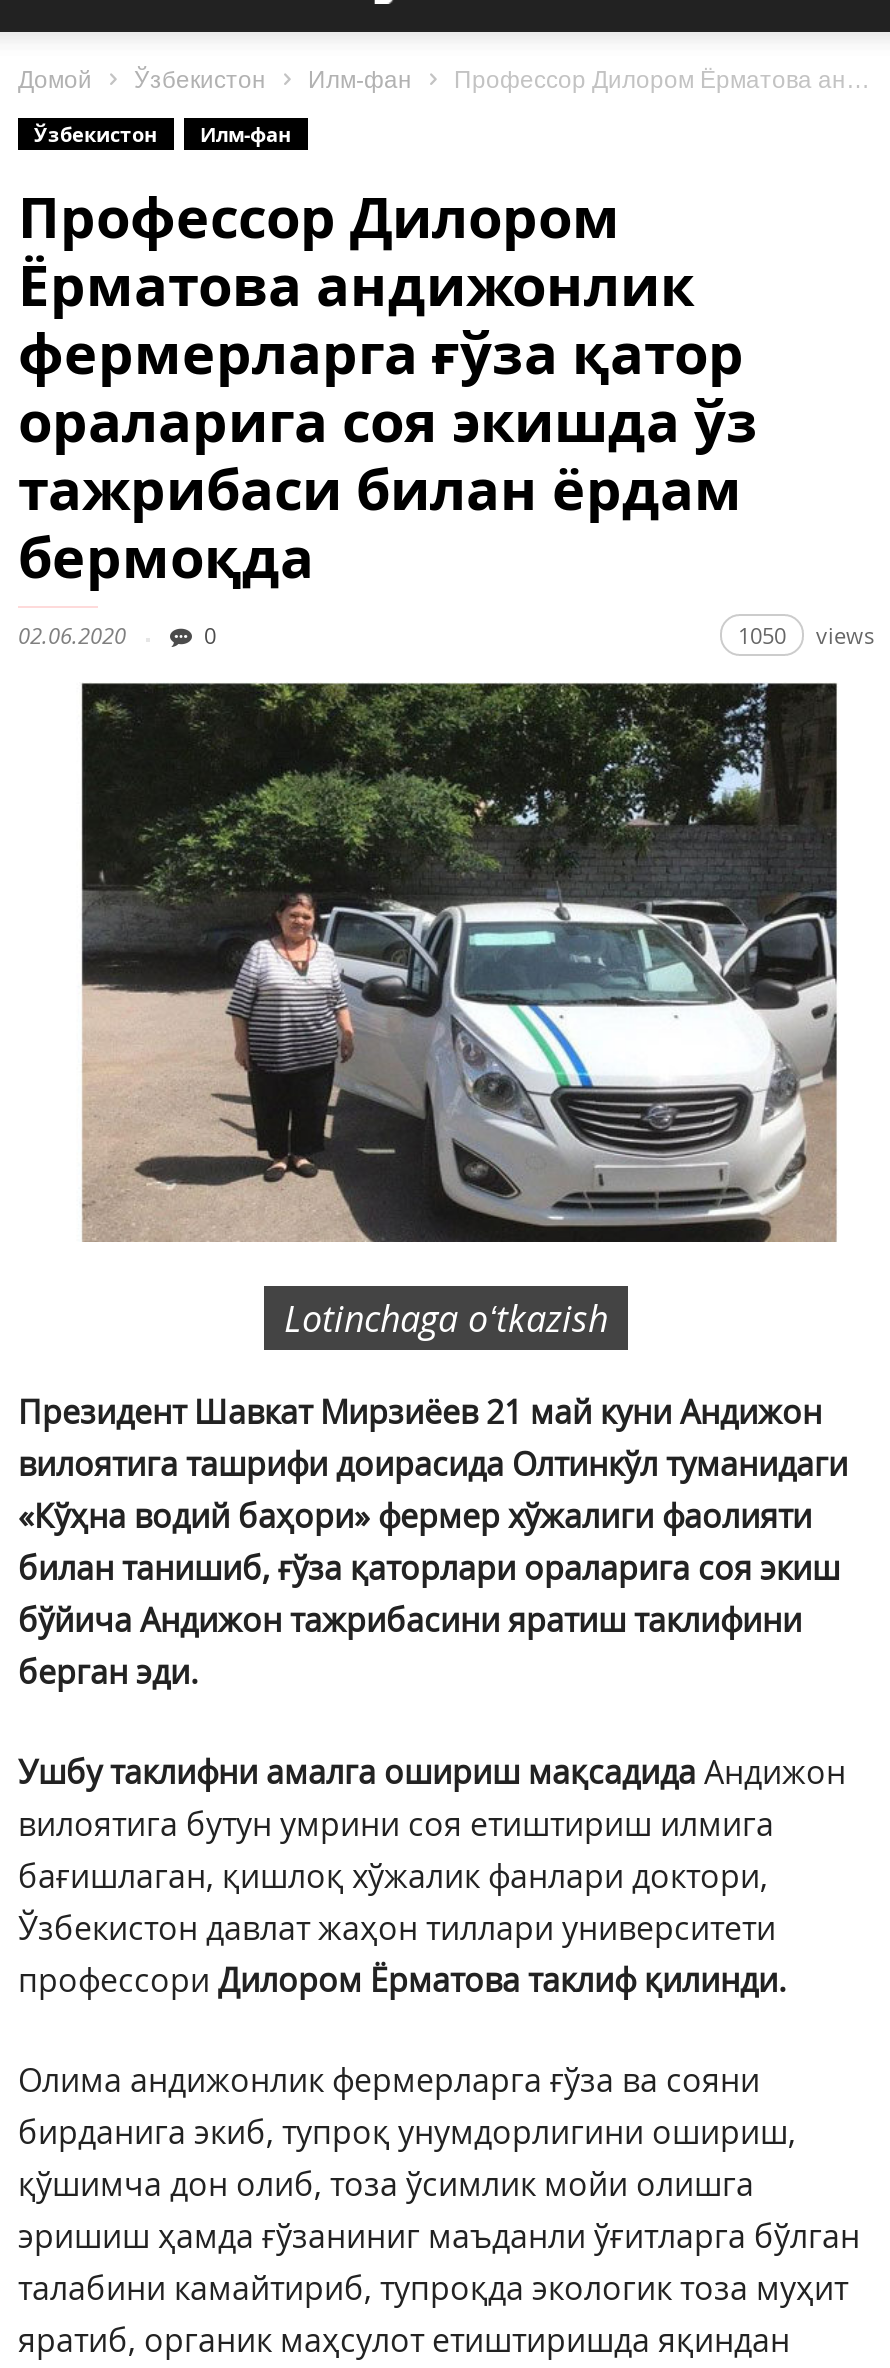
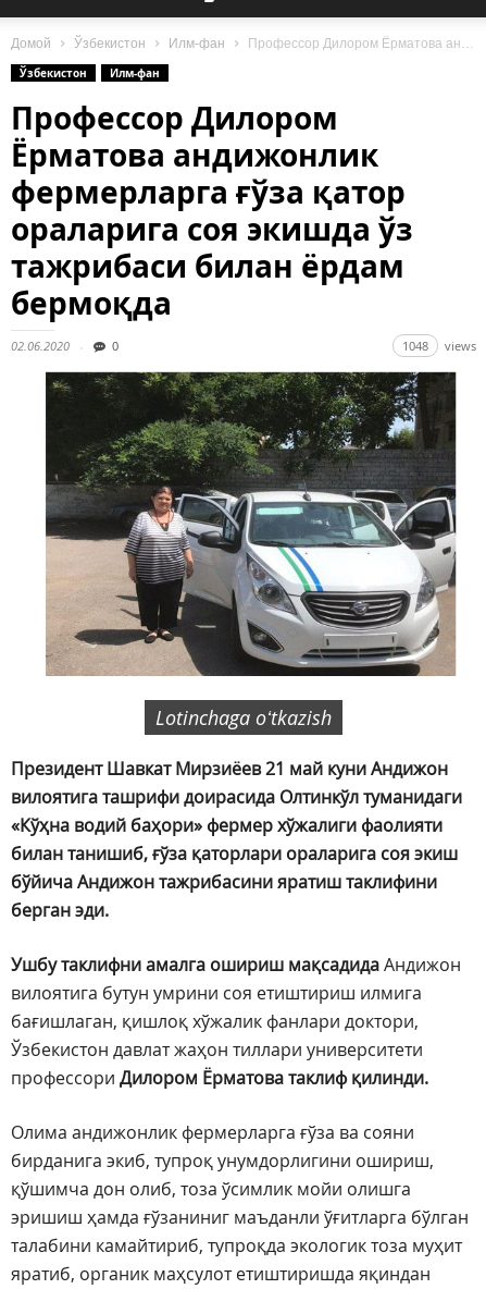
- 1050 views
+ 1048 views
